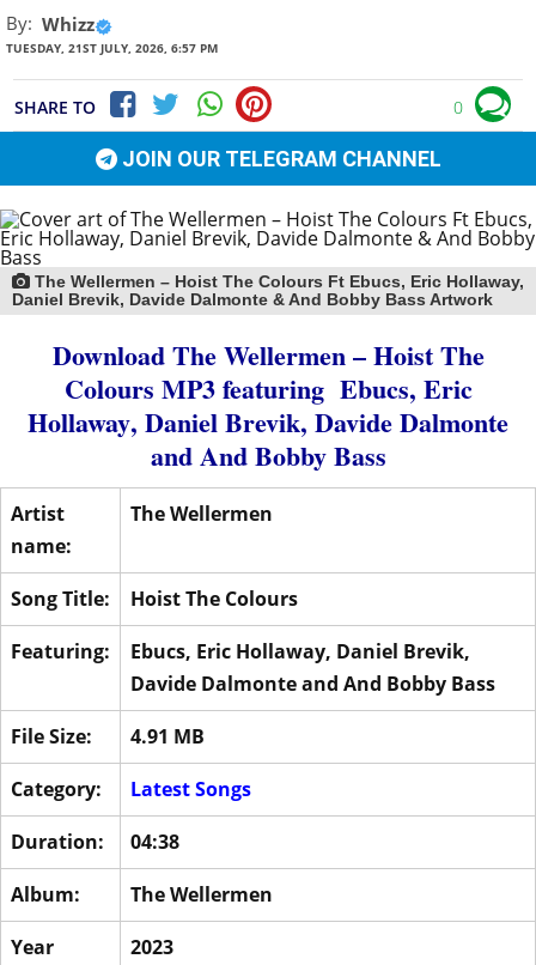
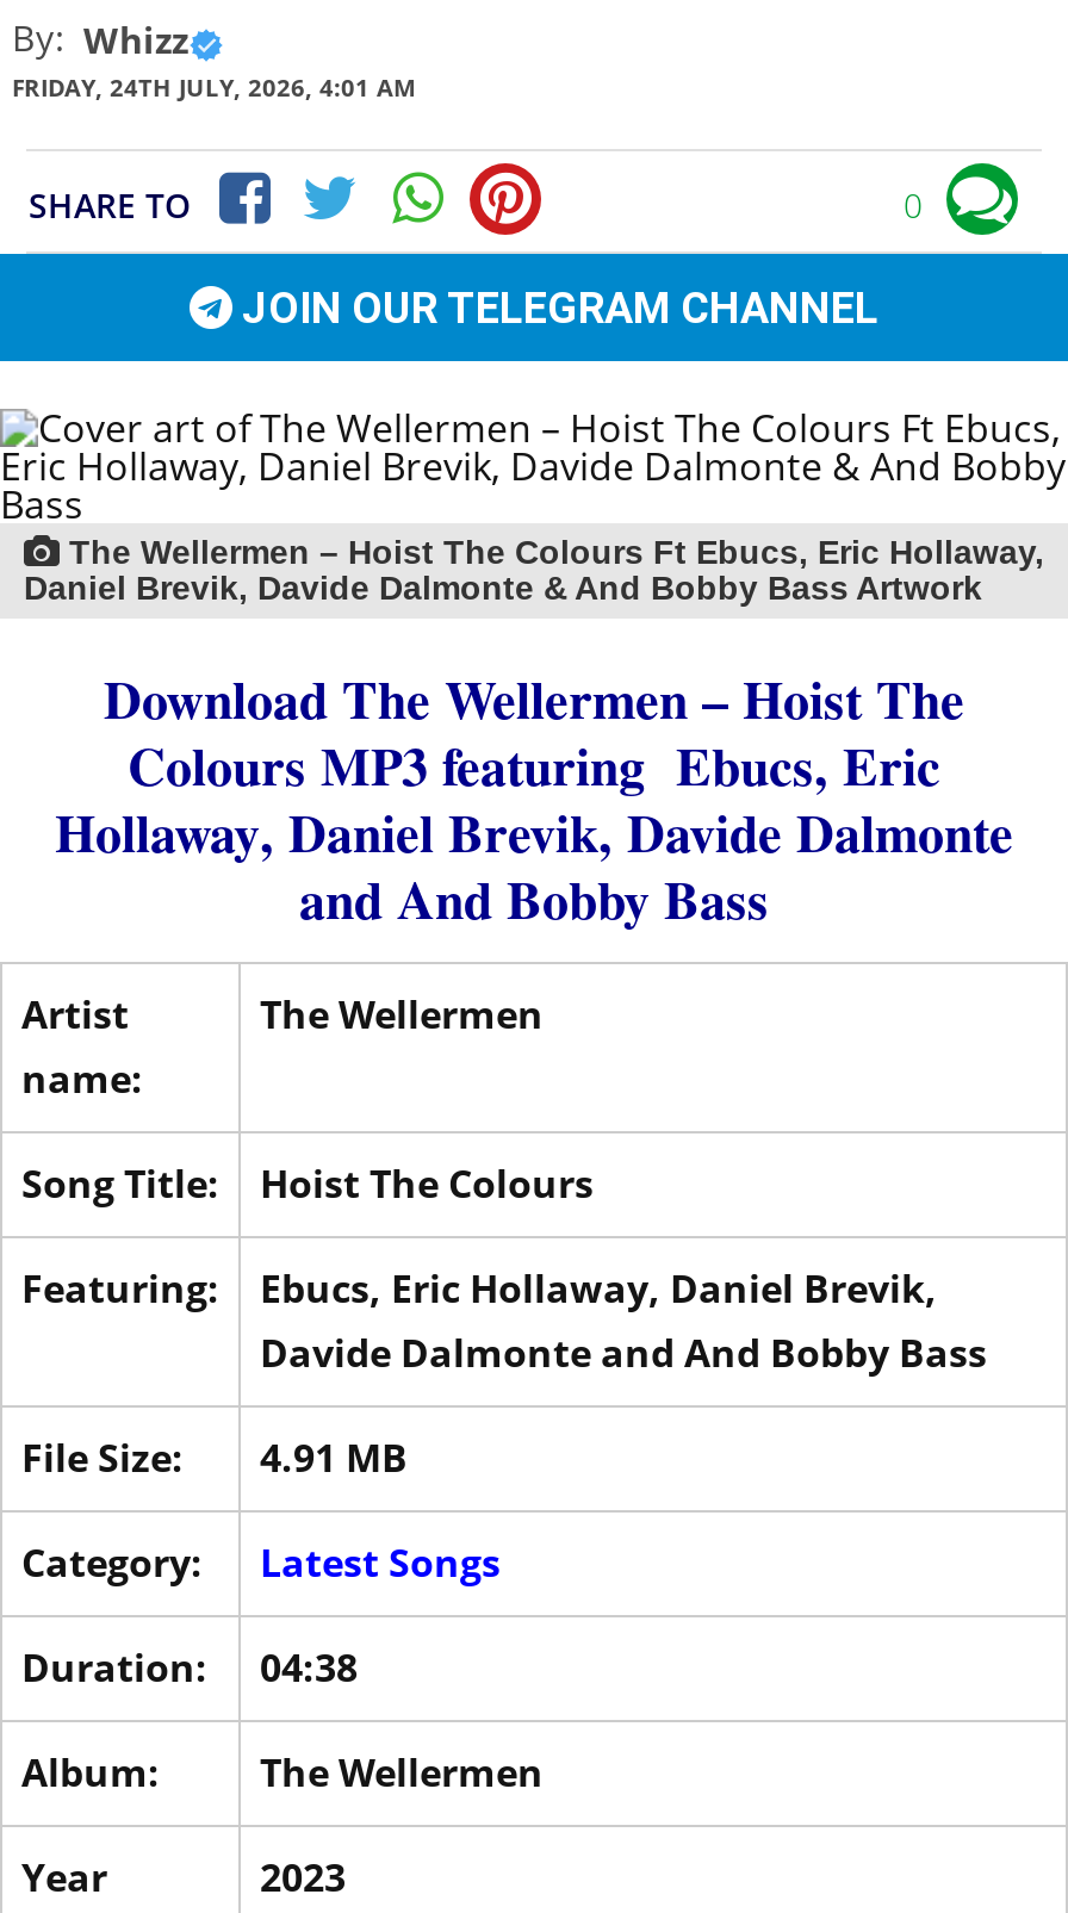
- TUESDAY, 21ST JULY, 2026, 6:57 PM
+ FRIDAY, 24TH JULY, 2026, 4:01 AM
